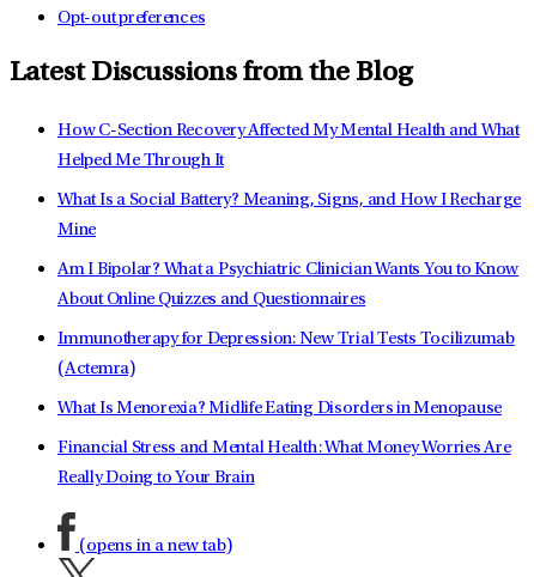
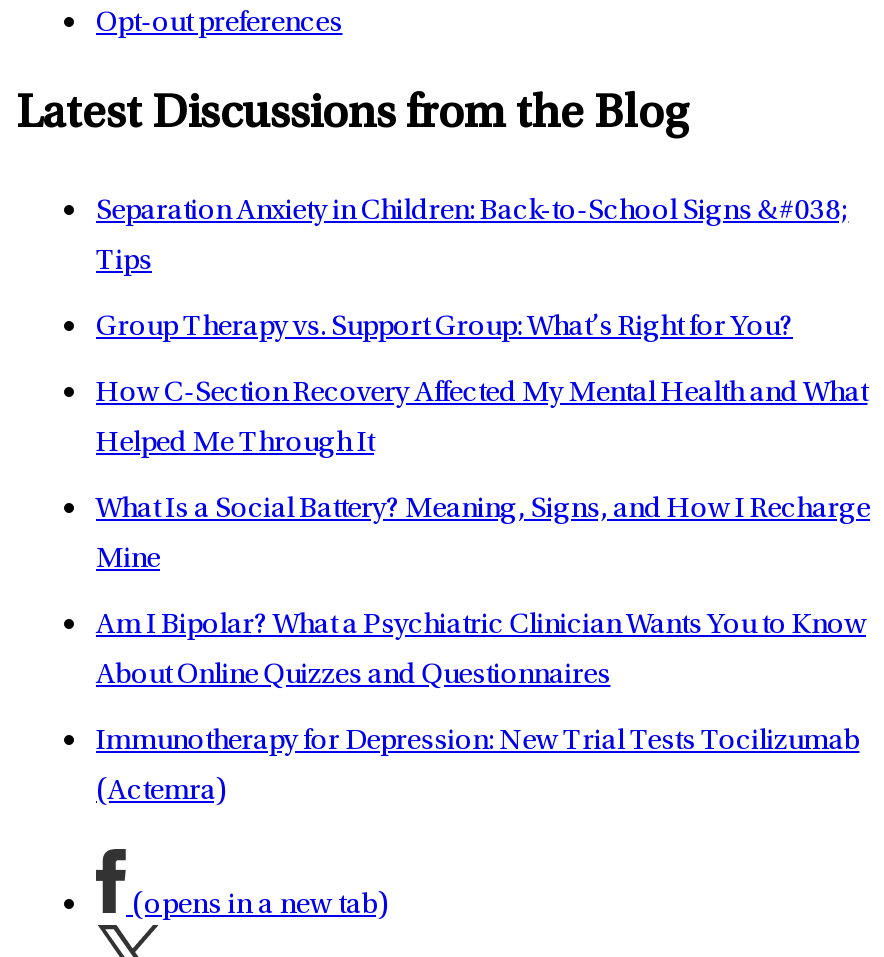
+ Separation Anxiety in Children: Back-to-School Signs &#038;
+ Tips
+ Group Therapy vs. Support Group: What’s Right for You?

moved down: How C-Section Recovery Affected My Mental Health and What | Helped Me Through It | What Is a Social Battery? Meaning, Signs, and How I Recharge | Mine | Am I Bipolar? What a Psychiatric Clinician Wants You to Know | About Online Quizzes and Questionnaires | Immunotherapy for Depression: New Trial Tests Tocilizumab | (Actemra)

- What Is Menorexia? Midlife Eating Disorders in Menopause
- Financial Stress and Mental Health: What Money Worries Are
- Really Doing to Your Brain
